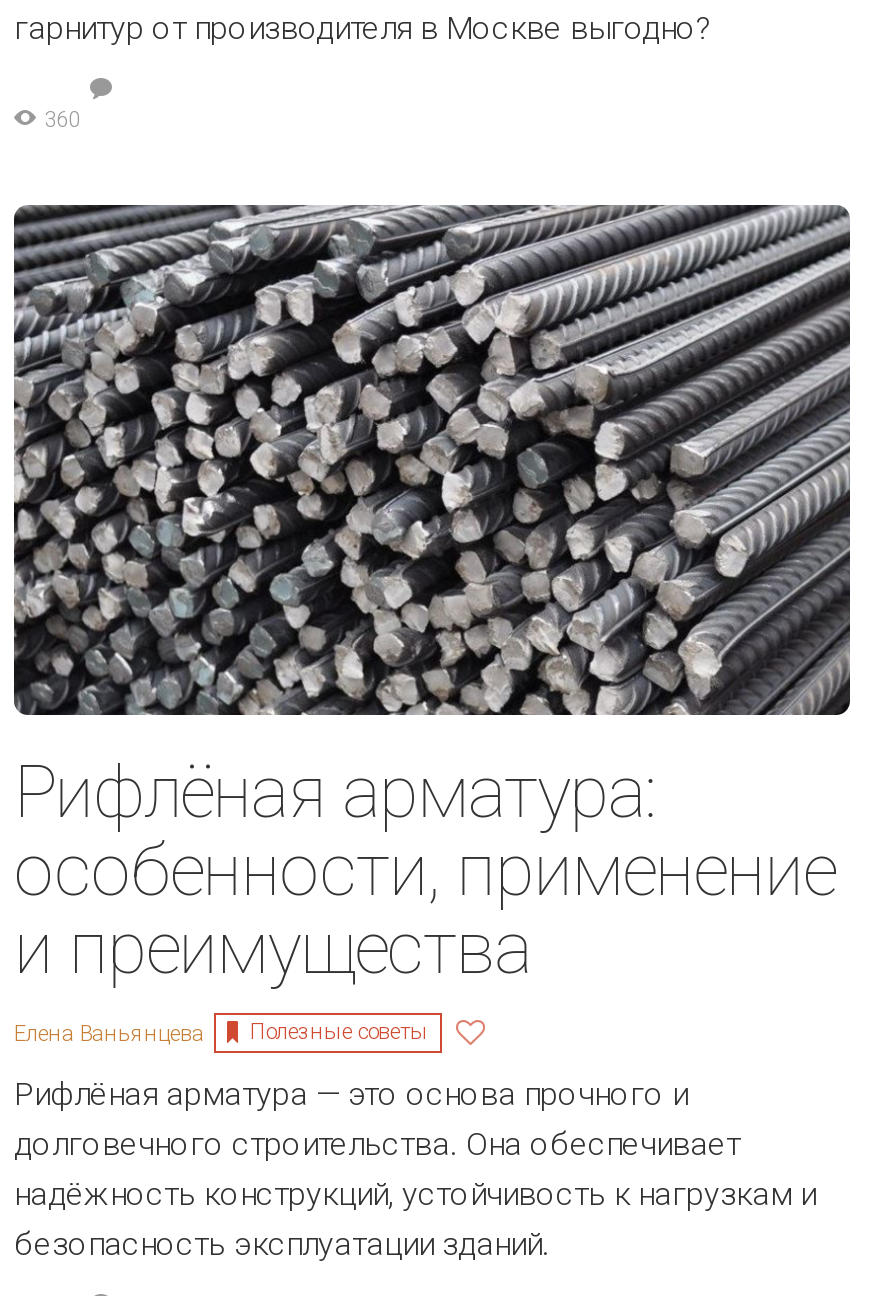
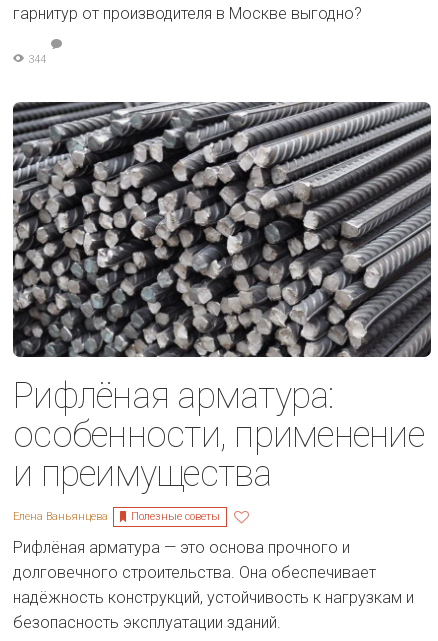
- 360
+ 344
